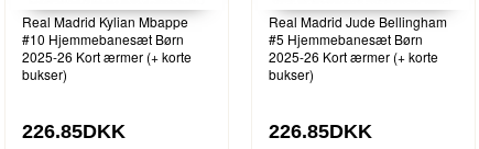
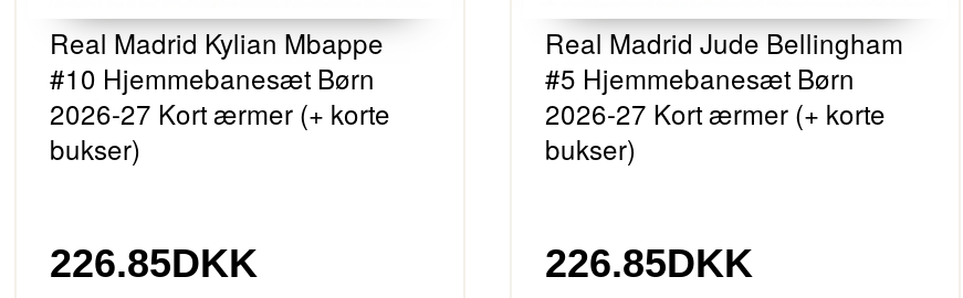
- 2025-26 Kort ærmer (+ korte
+ 2026-27 Kort ærmer (+ korte

- 2025-26 Kort ærmer (+ korte
+ 2026-27 Kort ærmer (+ korte
